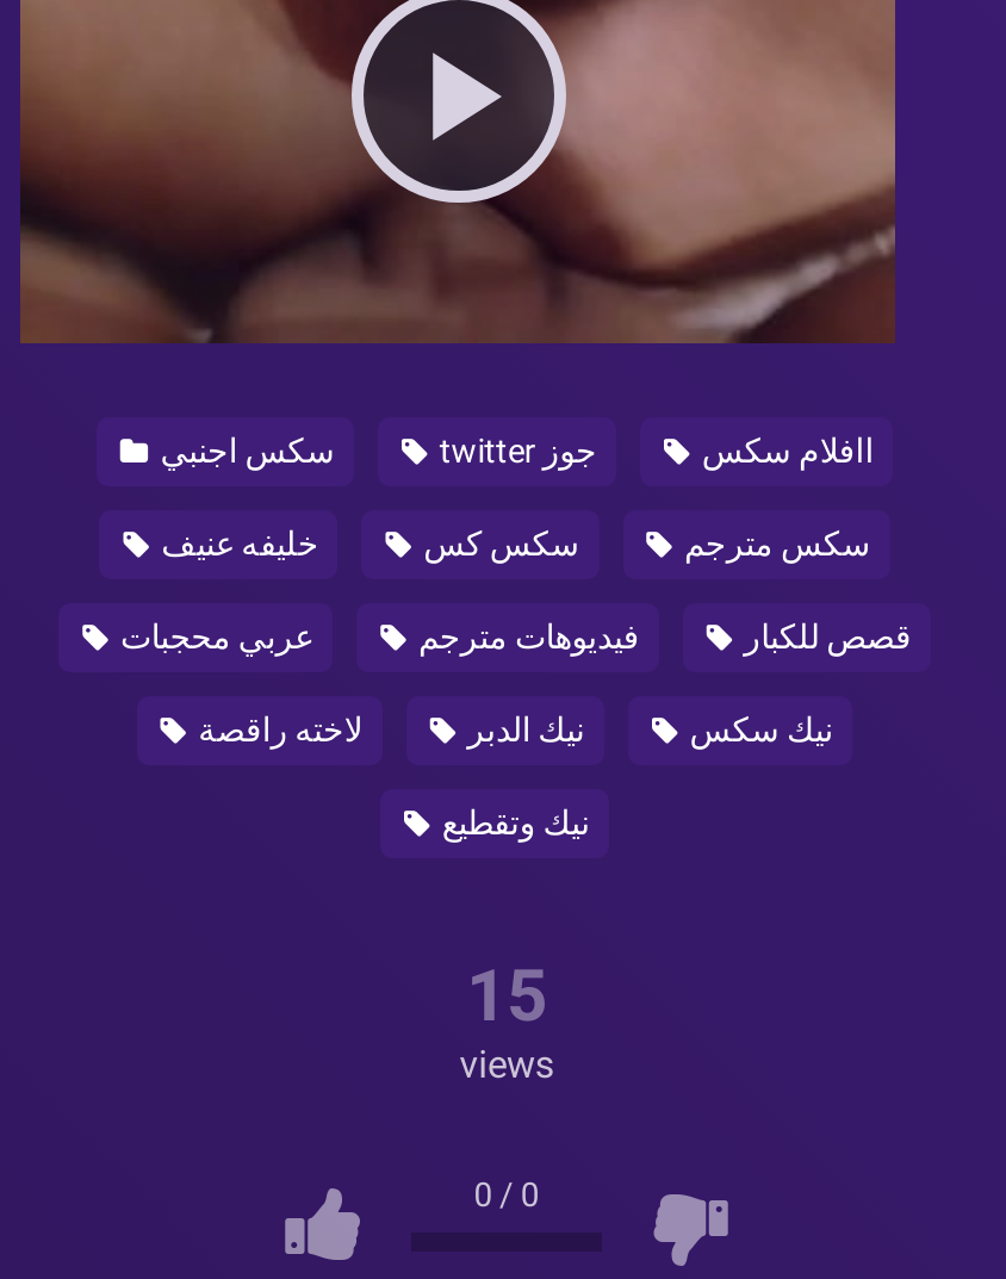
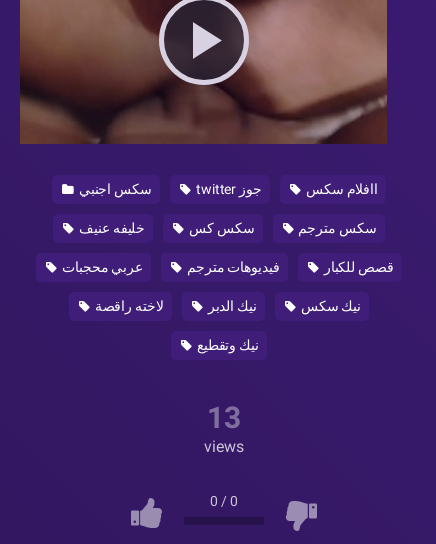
- 15
+ 13
